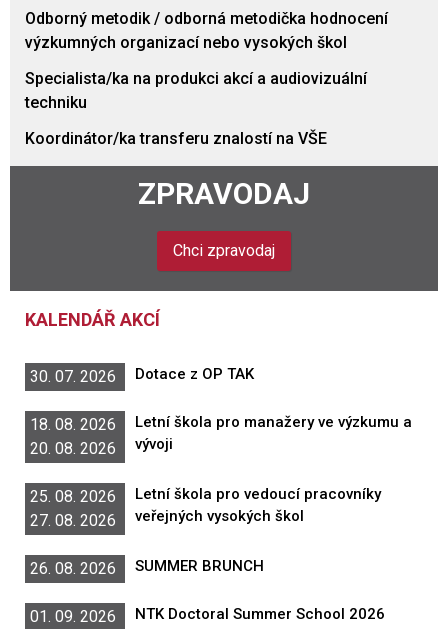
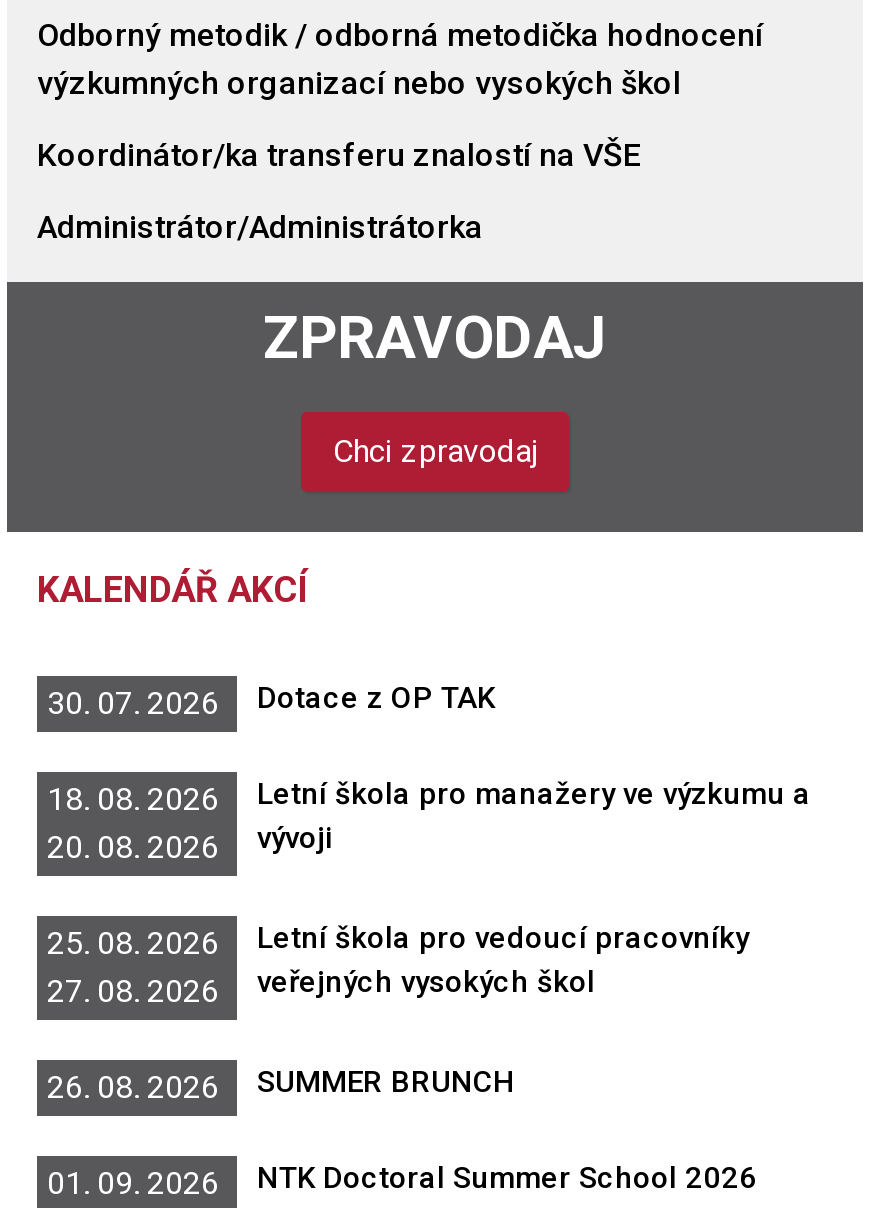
- Specialista/ka na produkci akcí a audiovizuální
- techniku

moved up: Koordinátor/ka transferu znalostí na VŠE

+ Administrátor/Administrátorka
